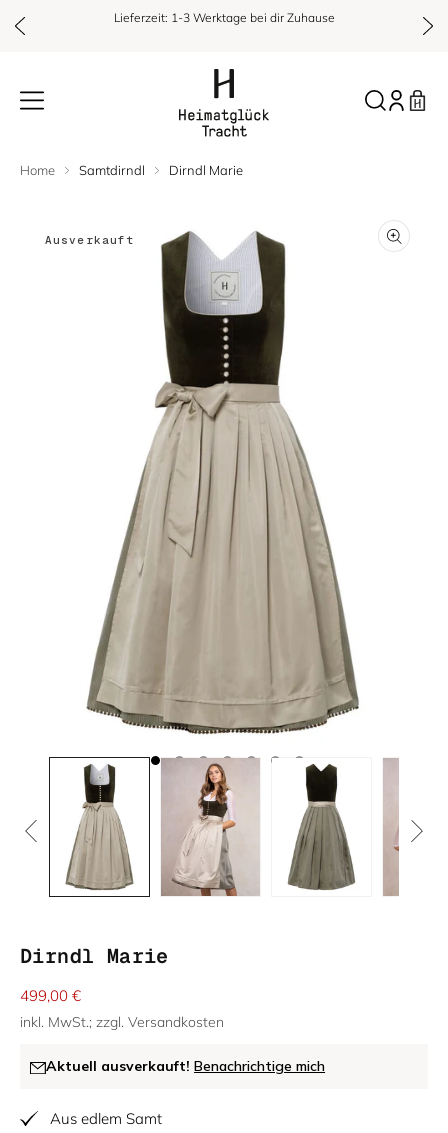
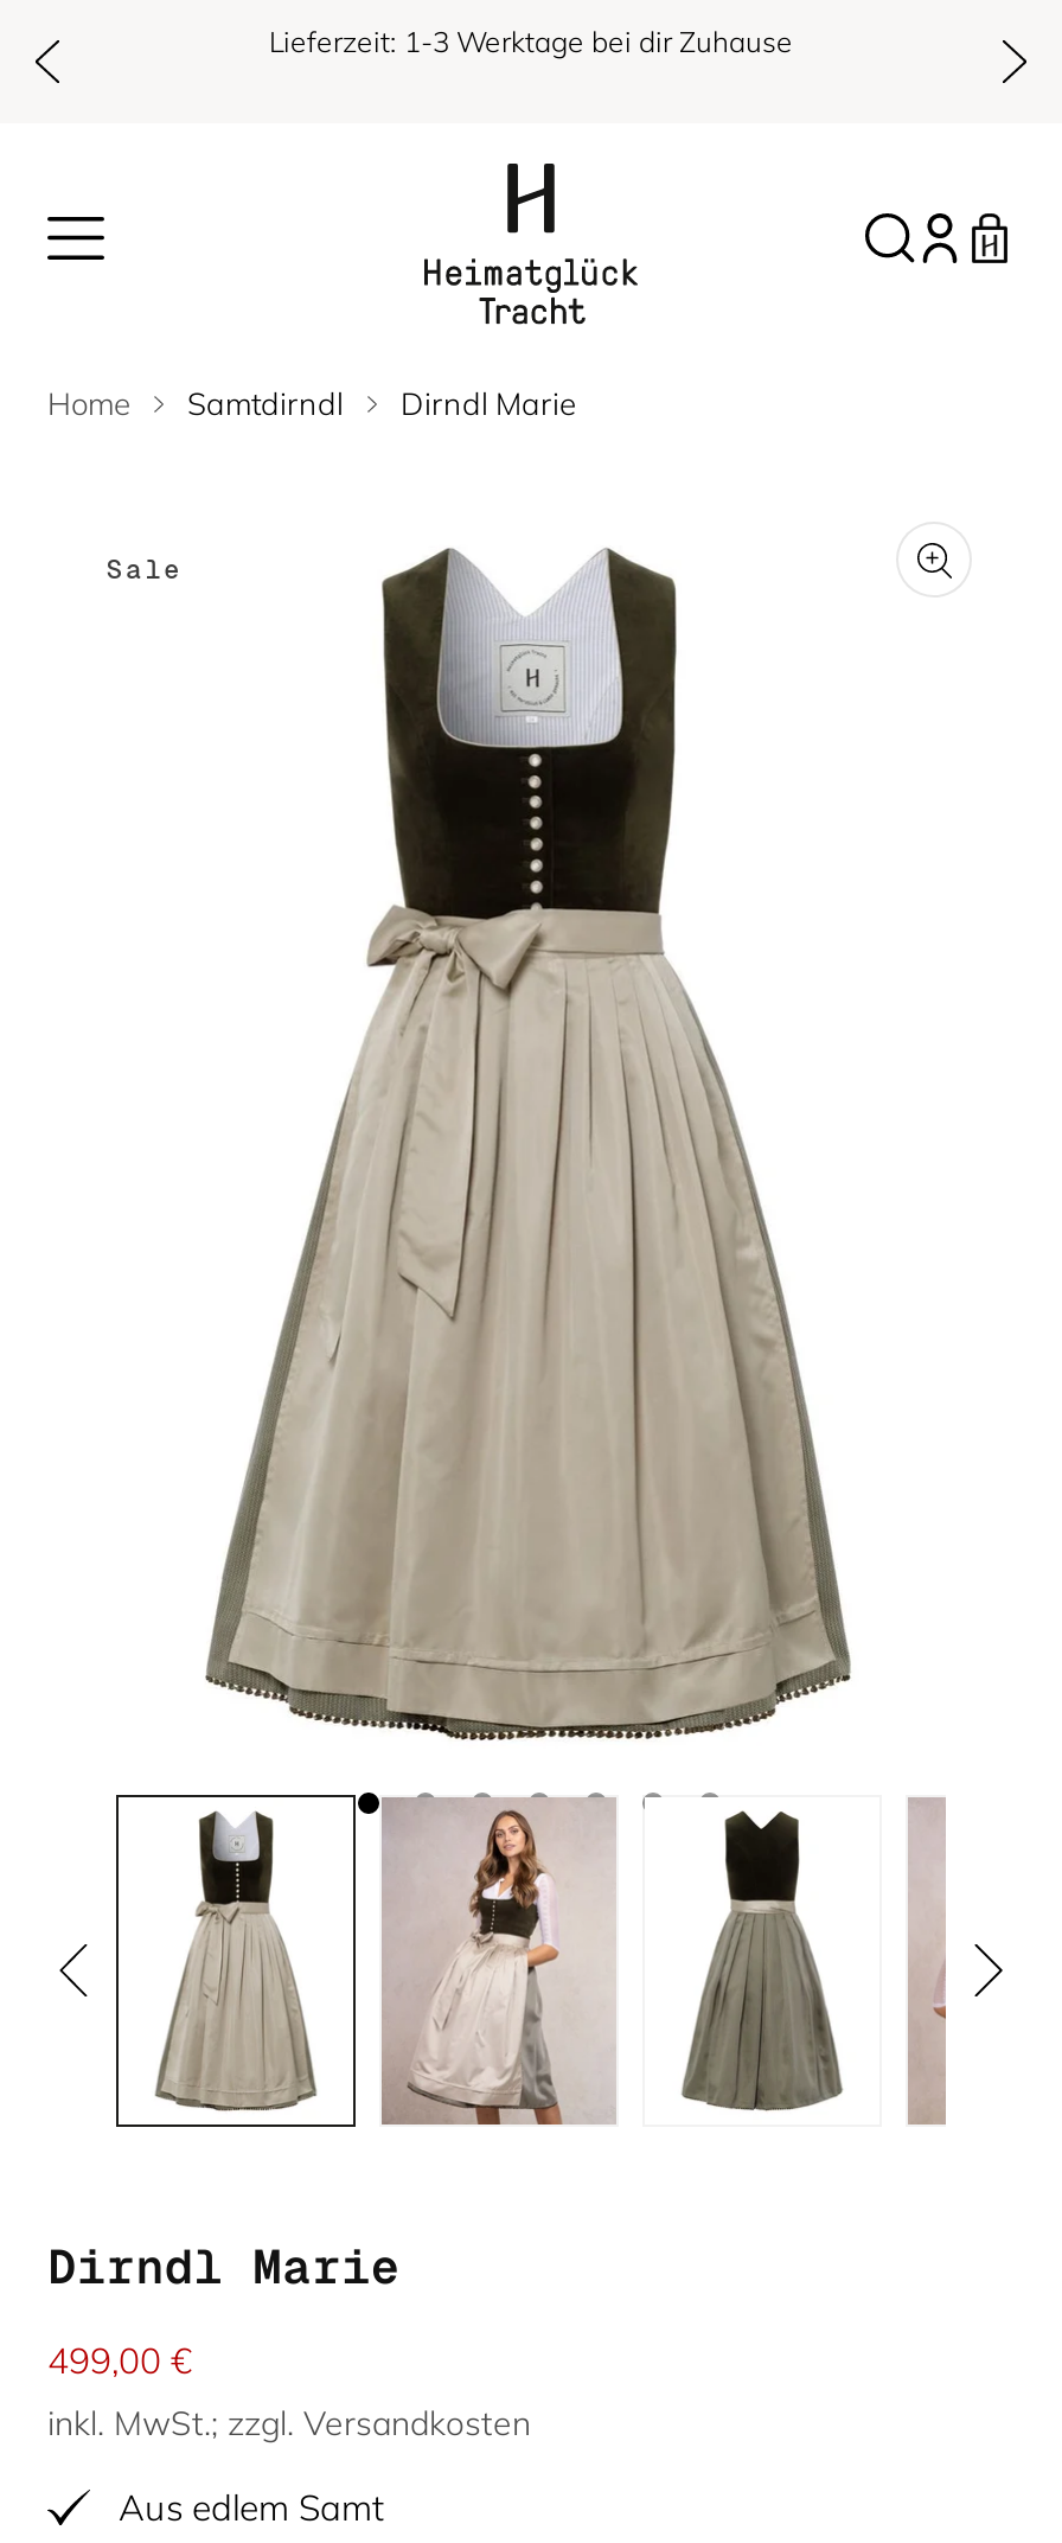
- Ausverkauft
+ Sale

- Aktuell ausverkauft! Benachrichtige mich
